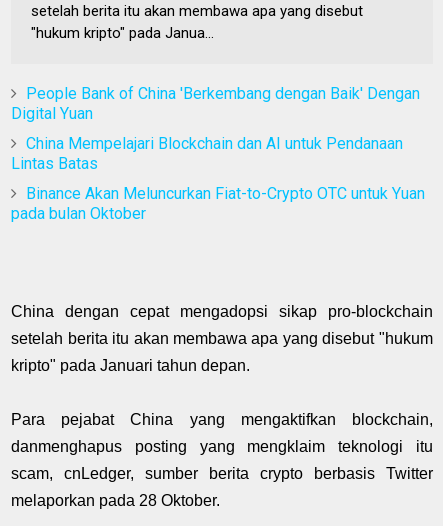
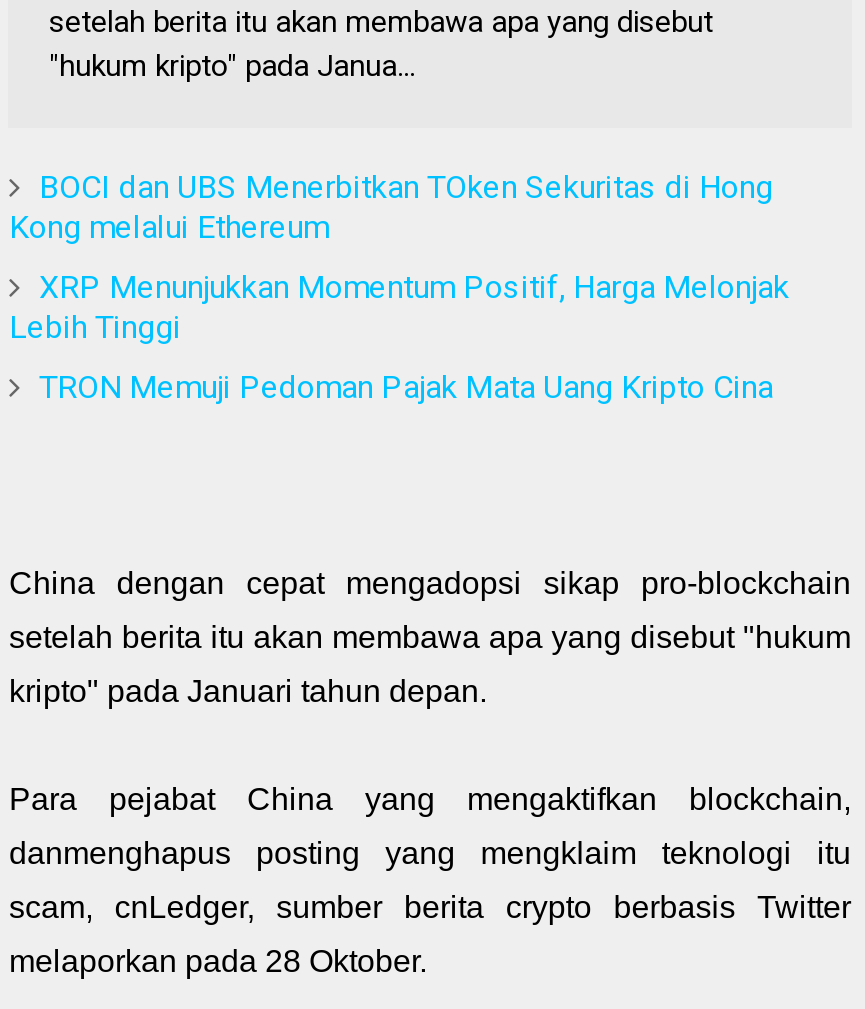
- People Bank of China 'Berkembang dengan Baik' Dengan
- Digital Yuan
+ BOCI dan UBS Menerbitkan TOken Sekuritas di Hong
+ Kong melalui Ethereum

- China Mempelajari Blockchain dan AI untuk Pendanaan
- Lintas Batas
+ XRP Menunjukkan Momentum Positif, Harga Melonjak
+ Lebih Tinggi

- Binance Akan Meluncurkan Fiat-to-Crypto OTC untuk Yuan
- pada bulan Oktober
+ TRON Memuji Pedoman Pajak Mata Uang Kripto Cina
